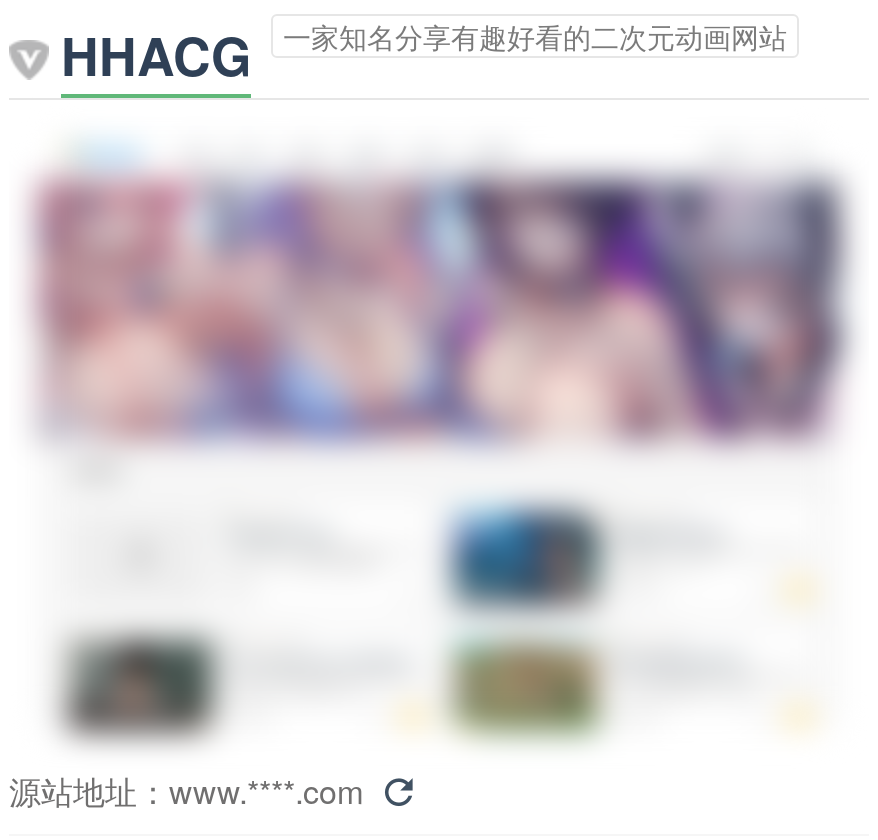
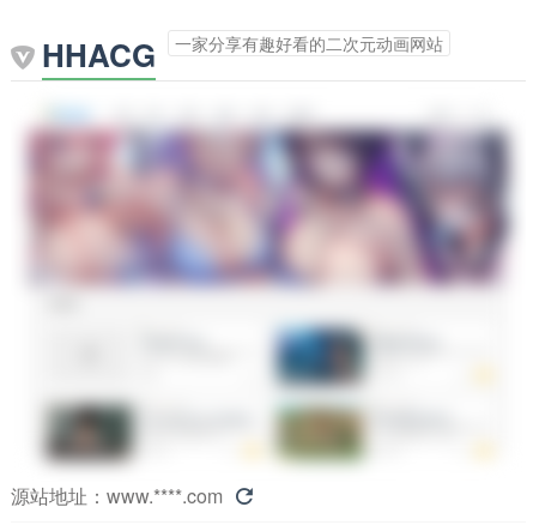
- 一家知名分享有趣好看的二次元动画网站
+ 一家分享有趣好看的二次元动画网站
